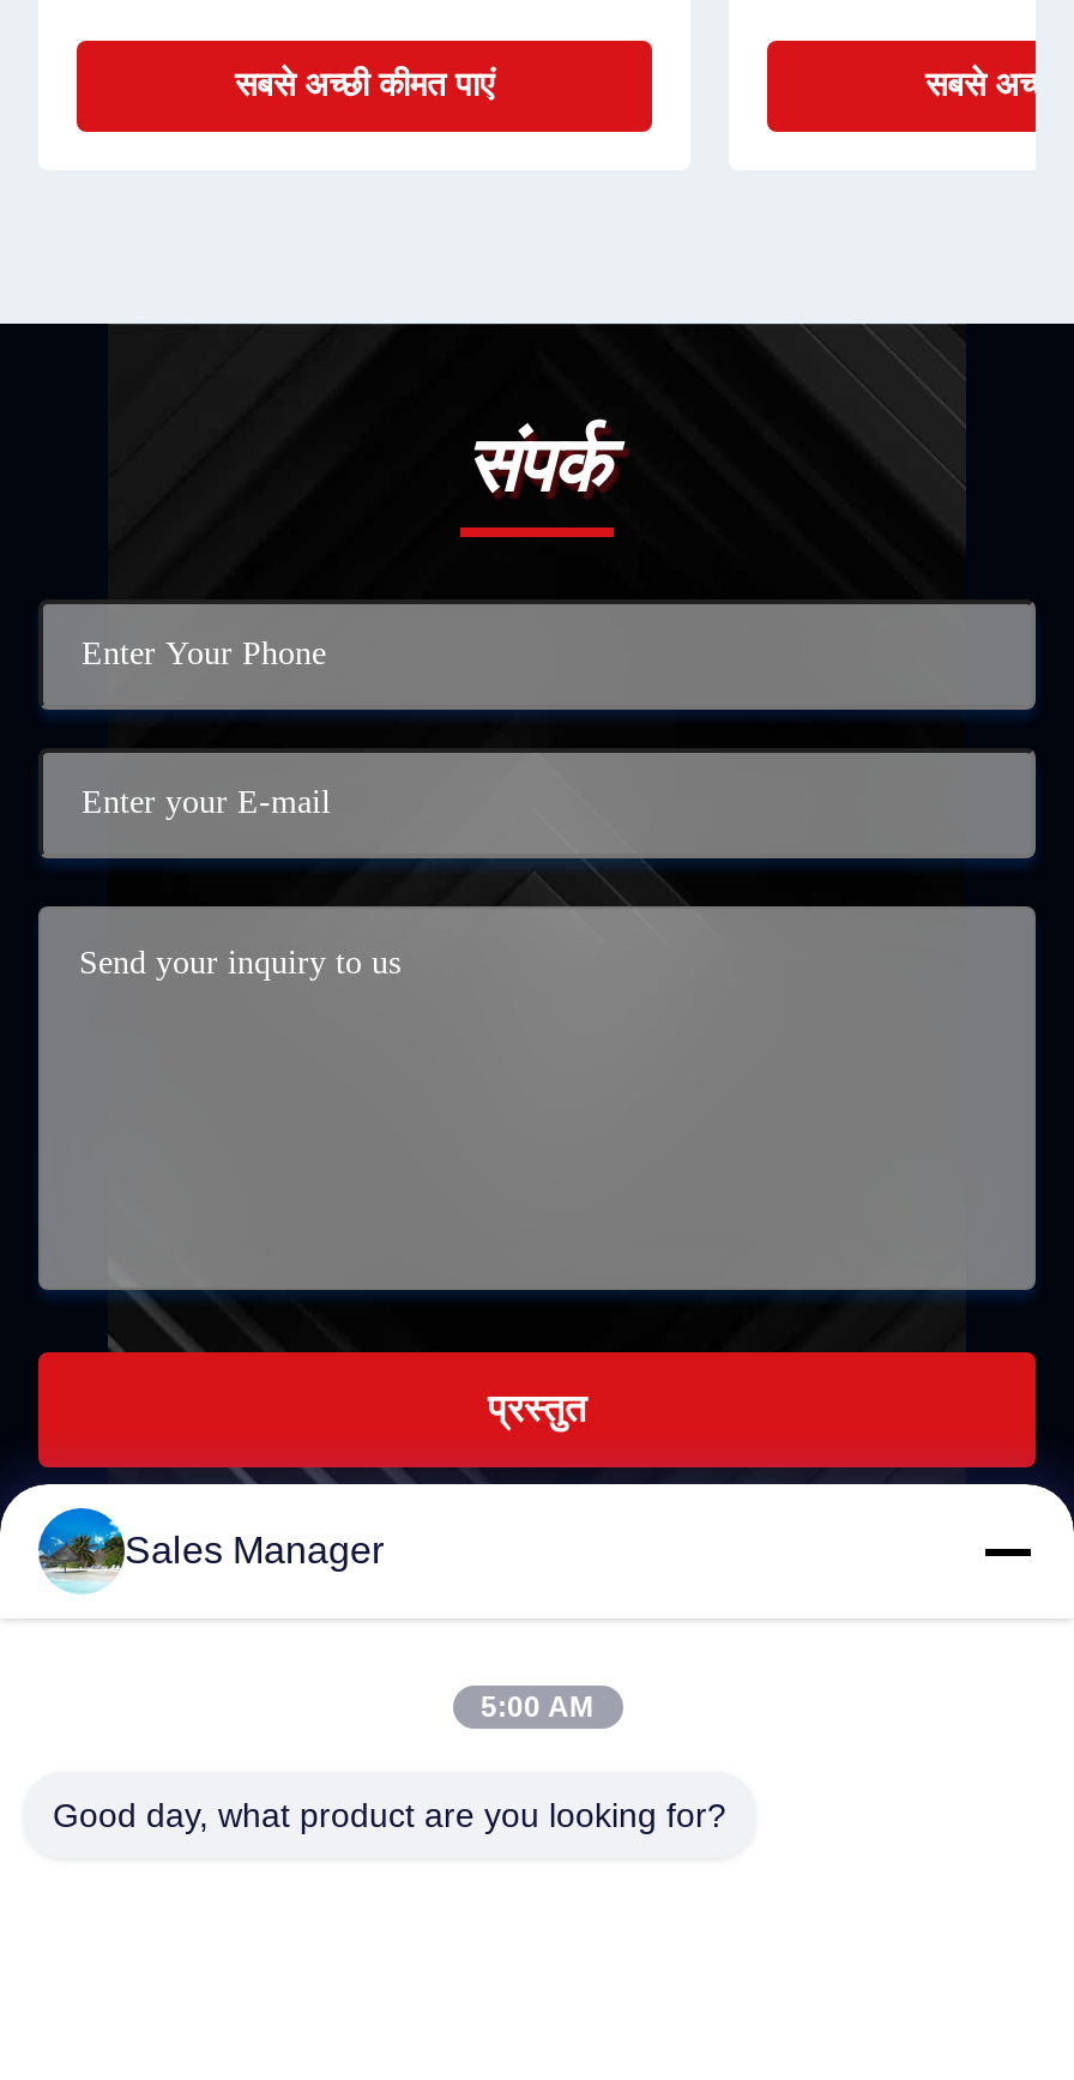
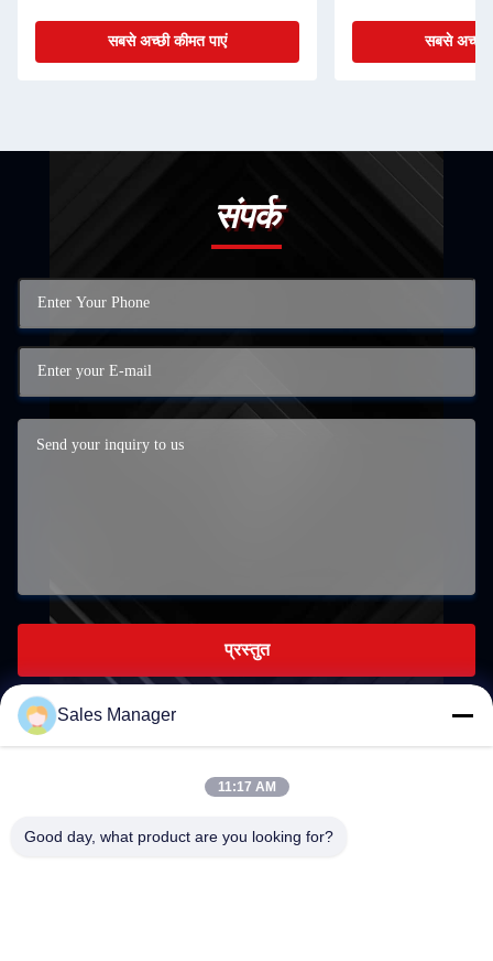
- [image]
+ [image]

- 5:00 AM
+ 11:17 AM
